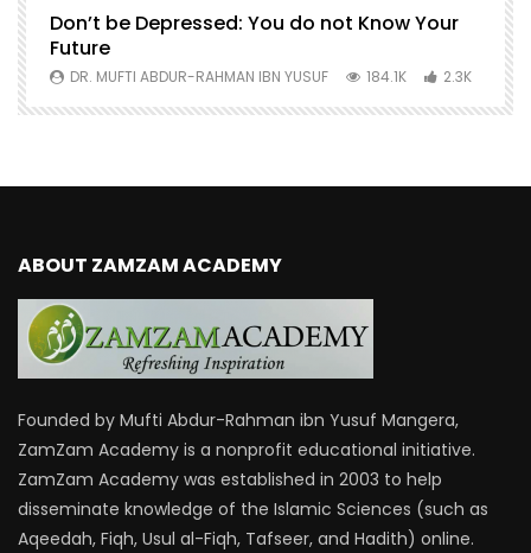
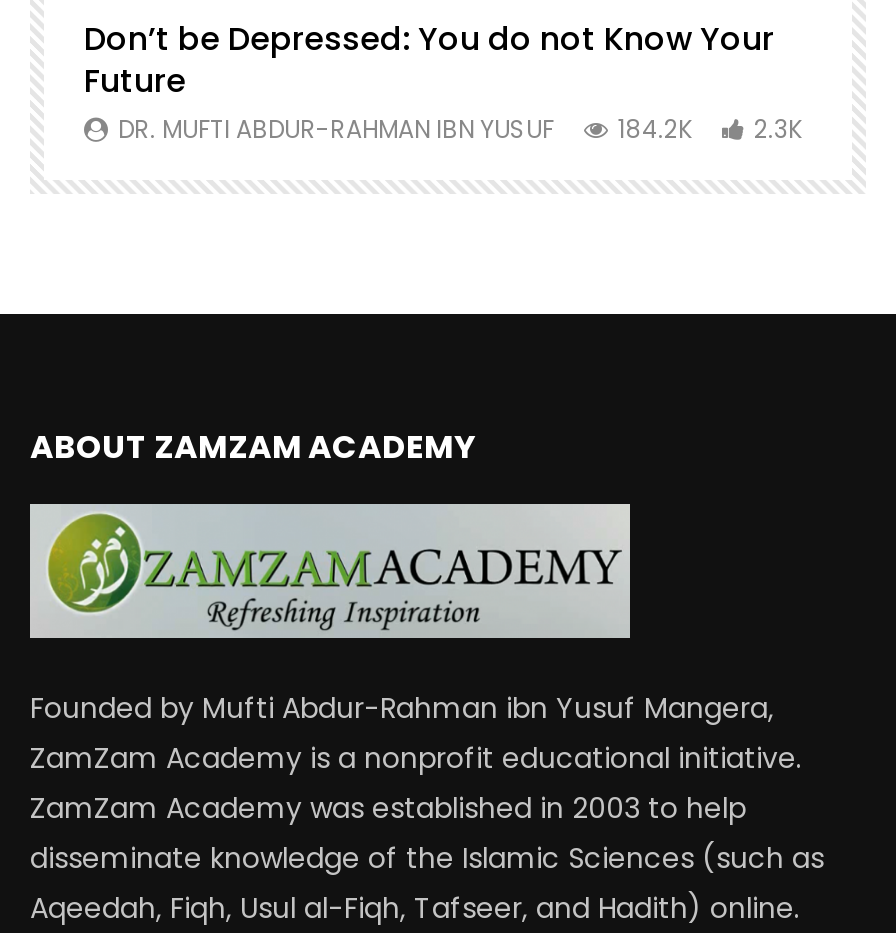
- DR. MUFTI ABDUR-RAHMAN IBN YUSUF 184.1K 2.3K
+ DR. MUFTI ABDUR-RAHMAN IBN YUSUF 184.2K 2.3K
